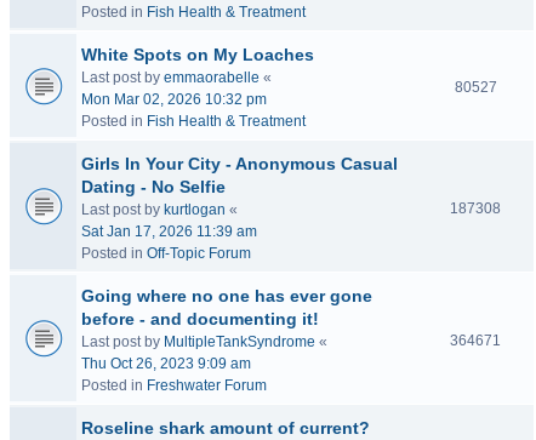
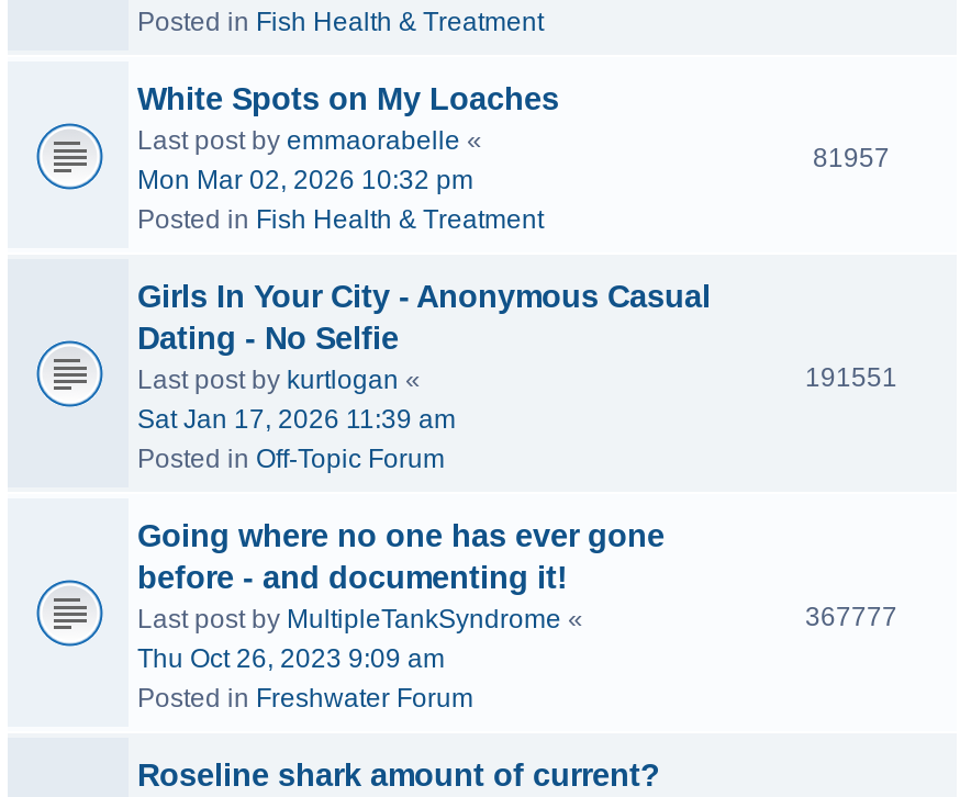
- 80527
+ 81957

- 187308
+ 191551

- 364671
+ 367777
